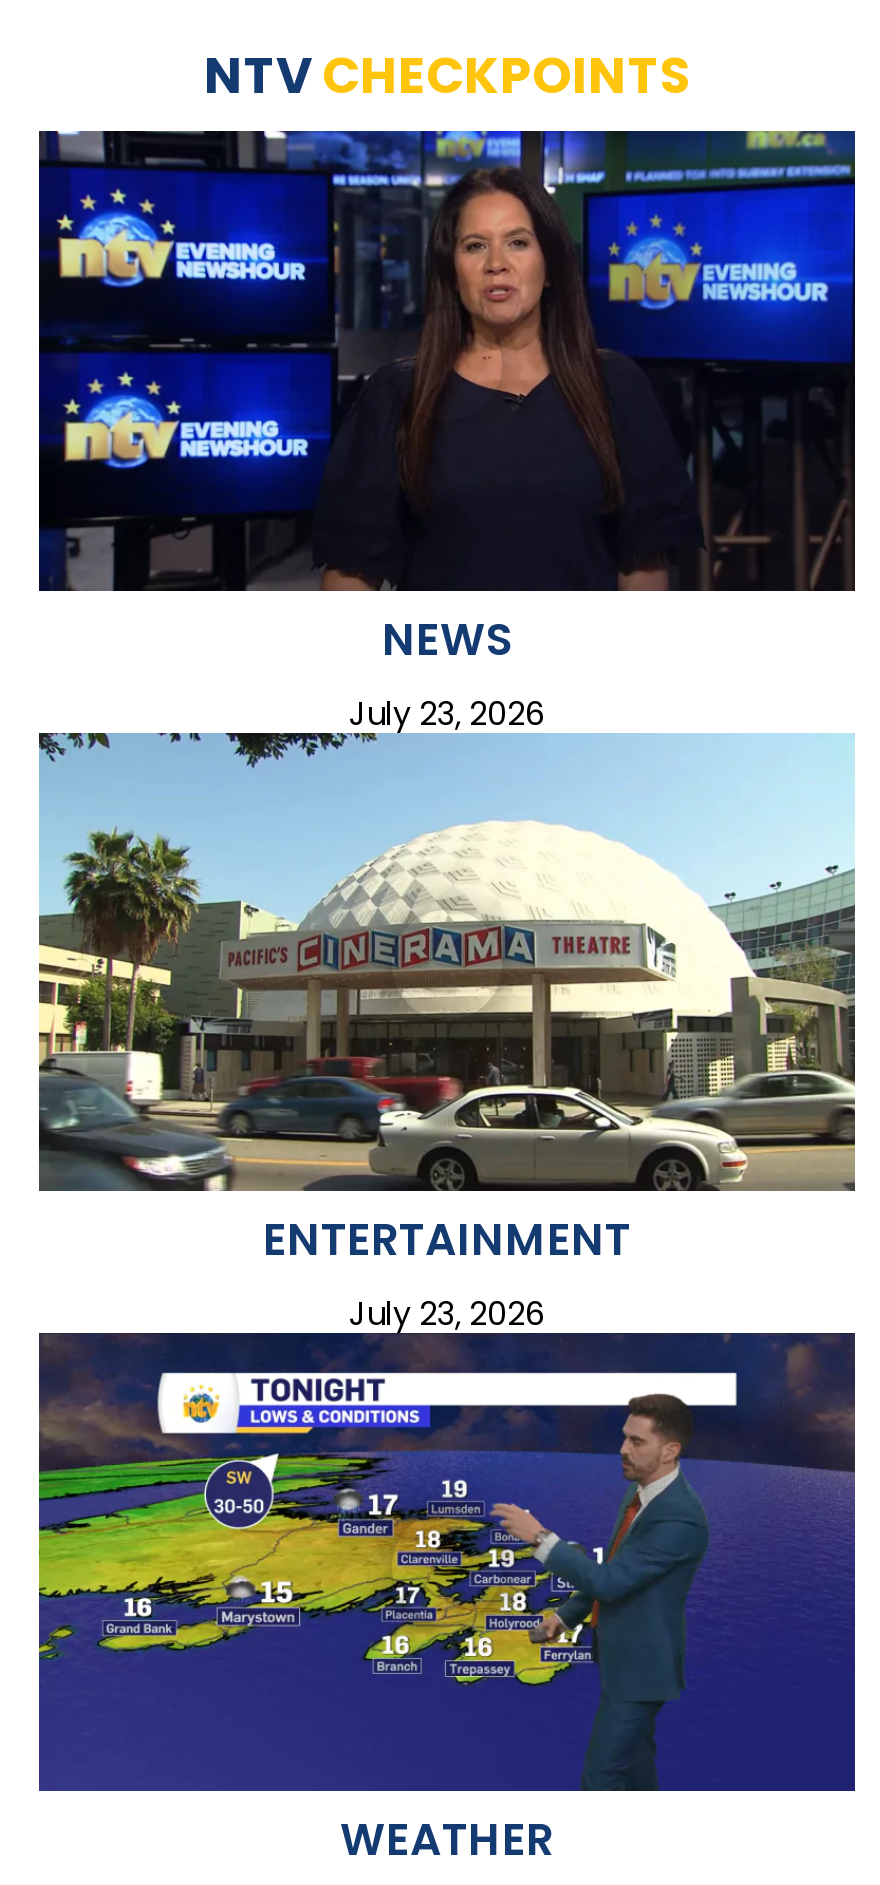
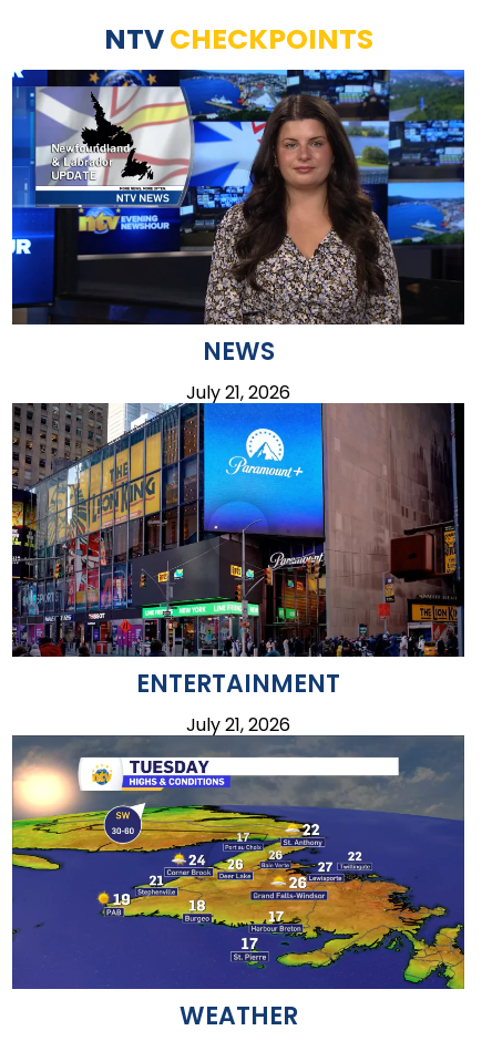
- [image]
+ [image]

- [image]
- July 23, 2026
+ [image]
+ July 21, 2026

- [image]
- July 23, 2026
+ [image]
+ July 21, 2026
